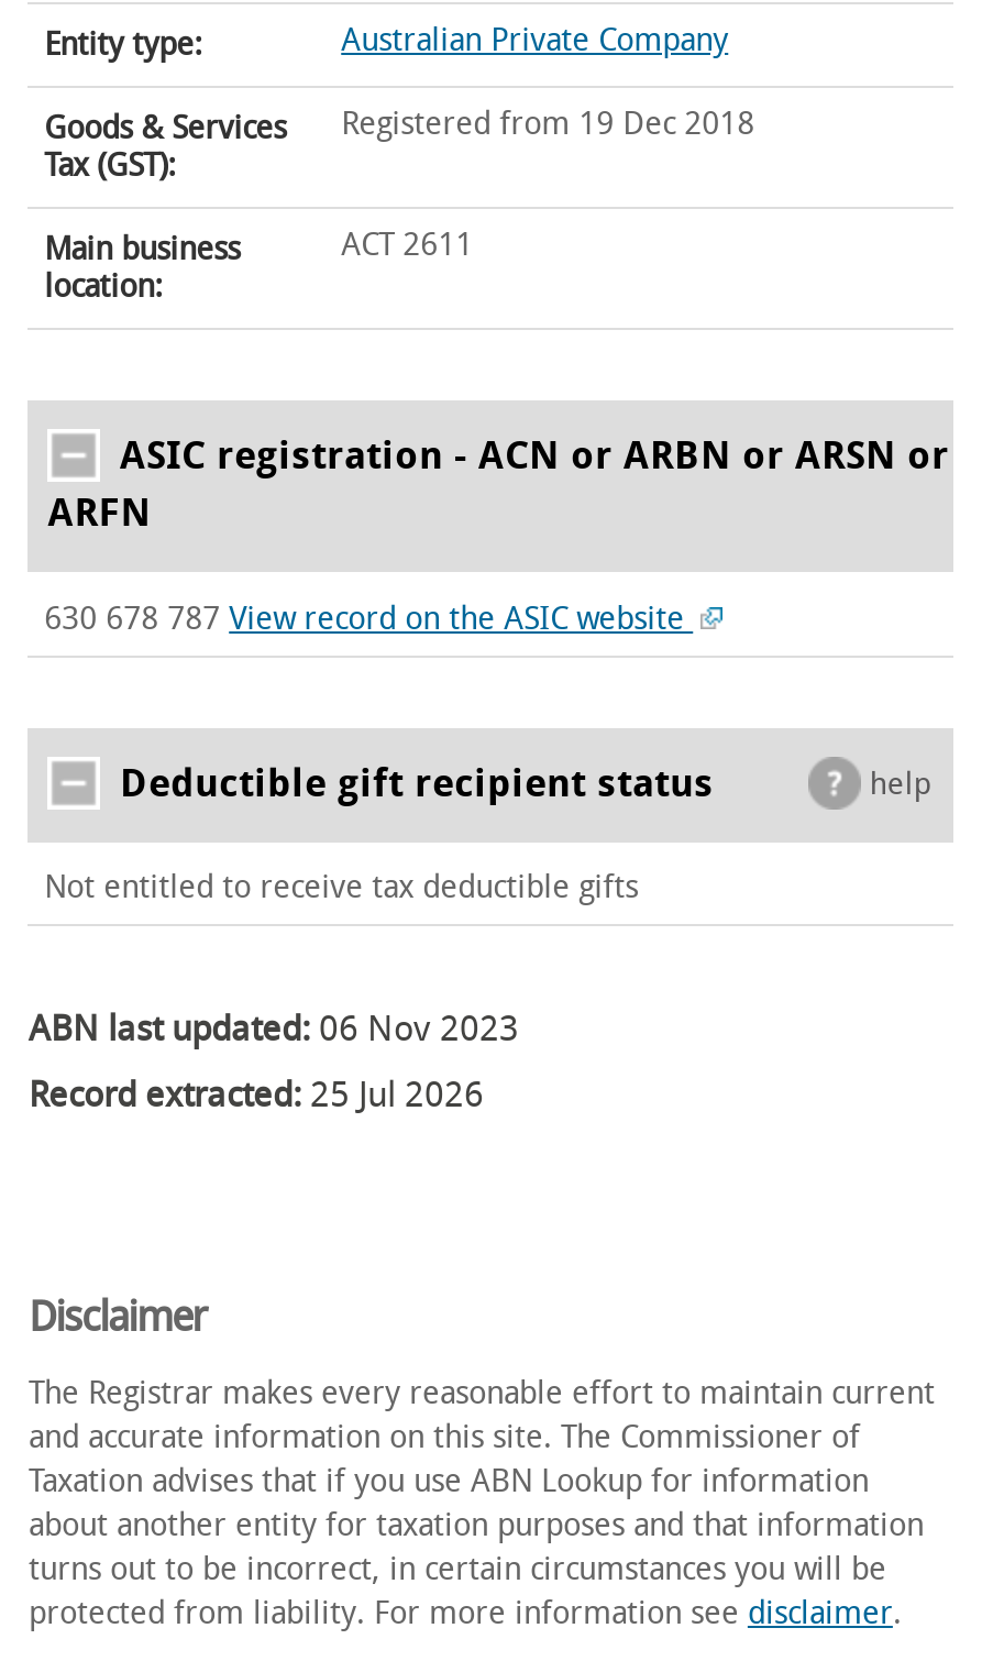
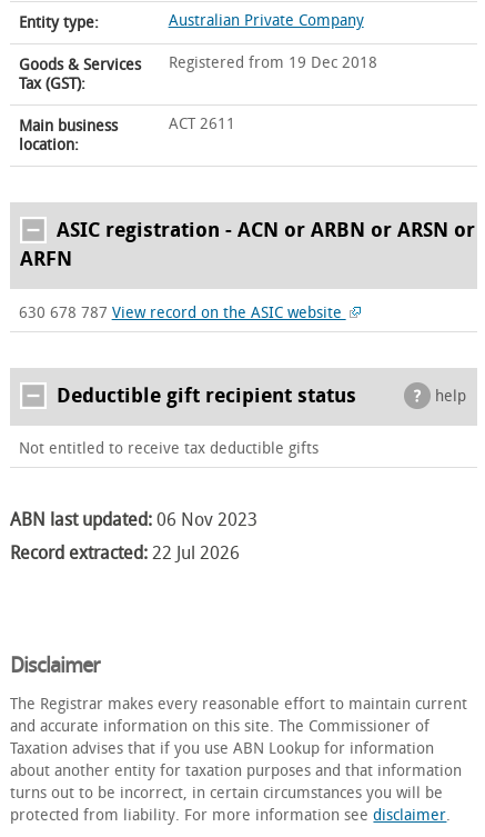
- Record extracted: 25 Jul 2026
+ Record extracted: 22 Jul 2026
